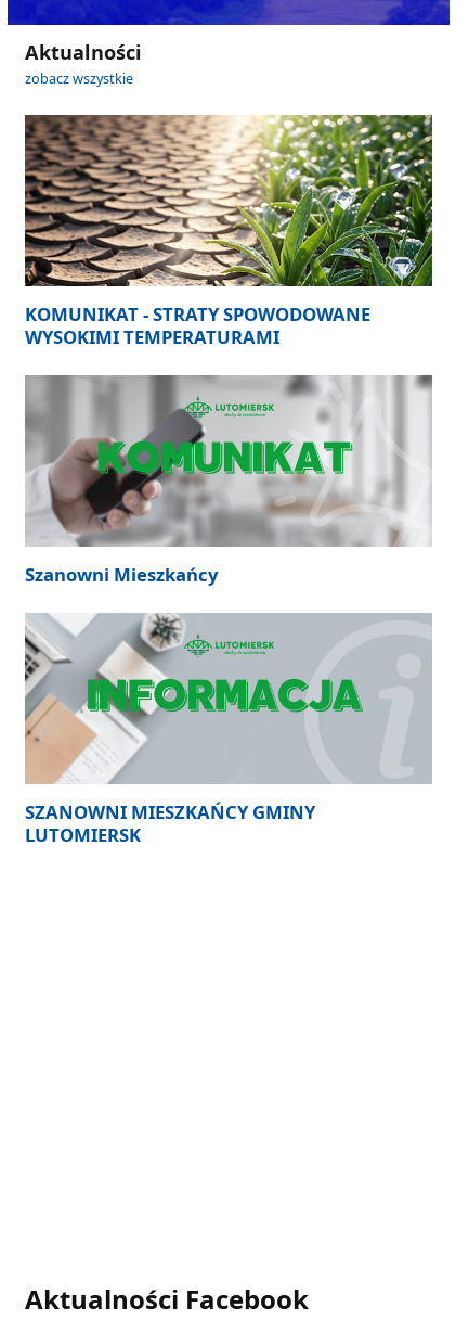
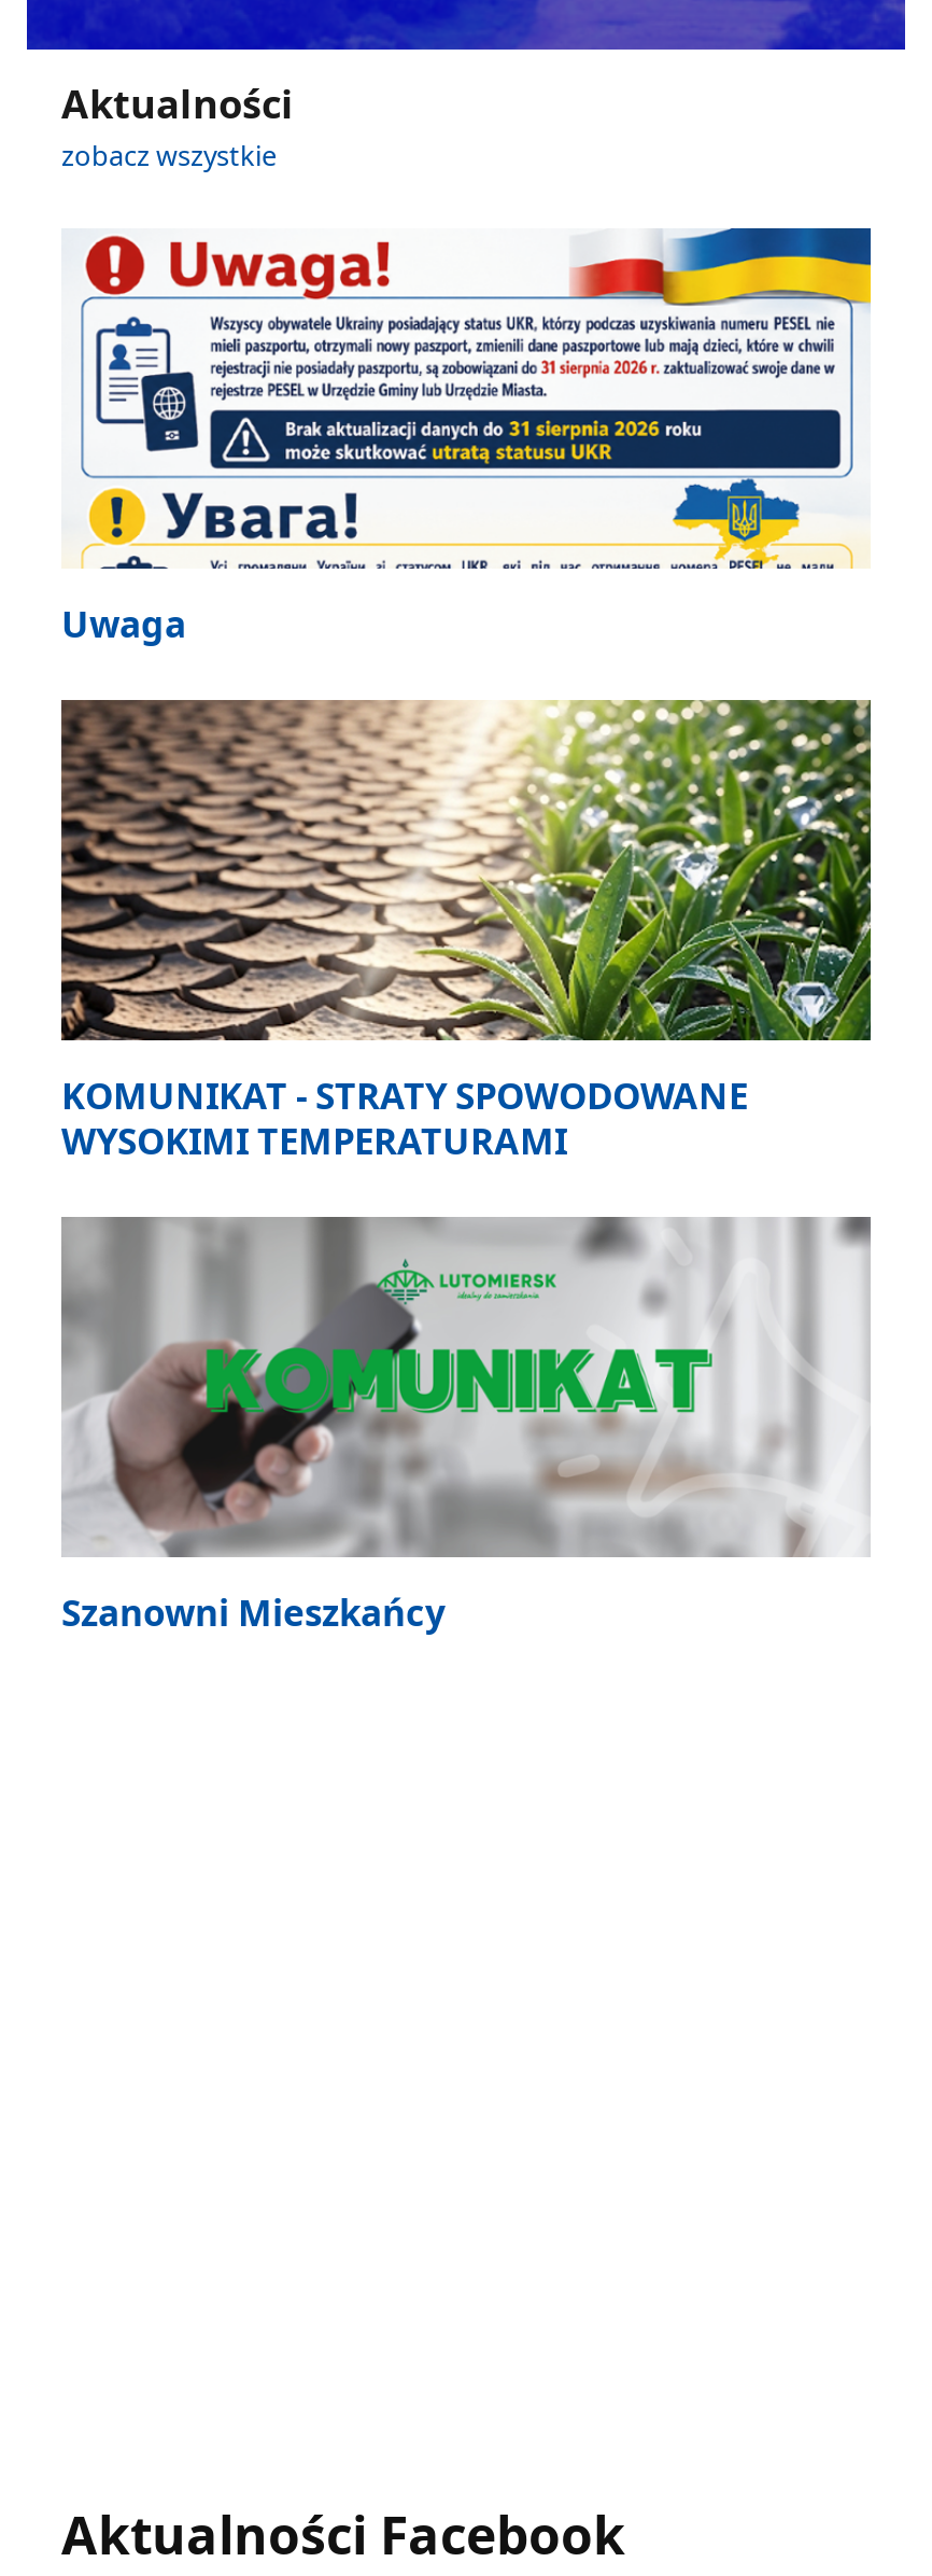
+ [image]
+ Uwaga

moved down: [image] | KOMUNIKAT - STRATY SPOWODOWANE | WYSOKIMI TEMPERATURAMI | Szanowni Mieszkańcy

- [image]
- SZANOWNI MIESZKAŃCY GMINY
- LUTOMIERSK
